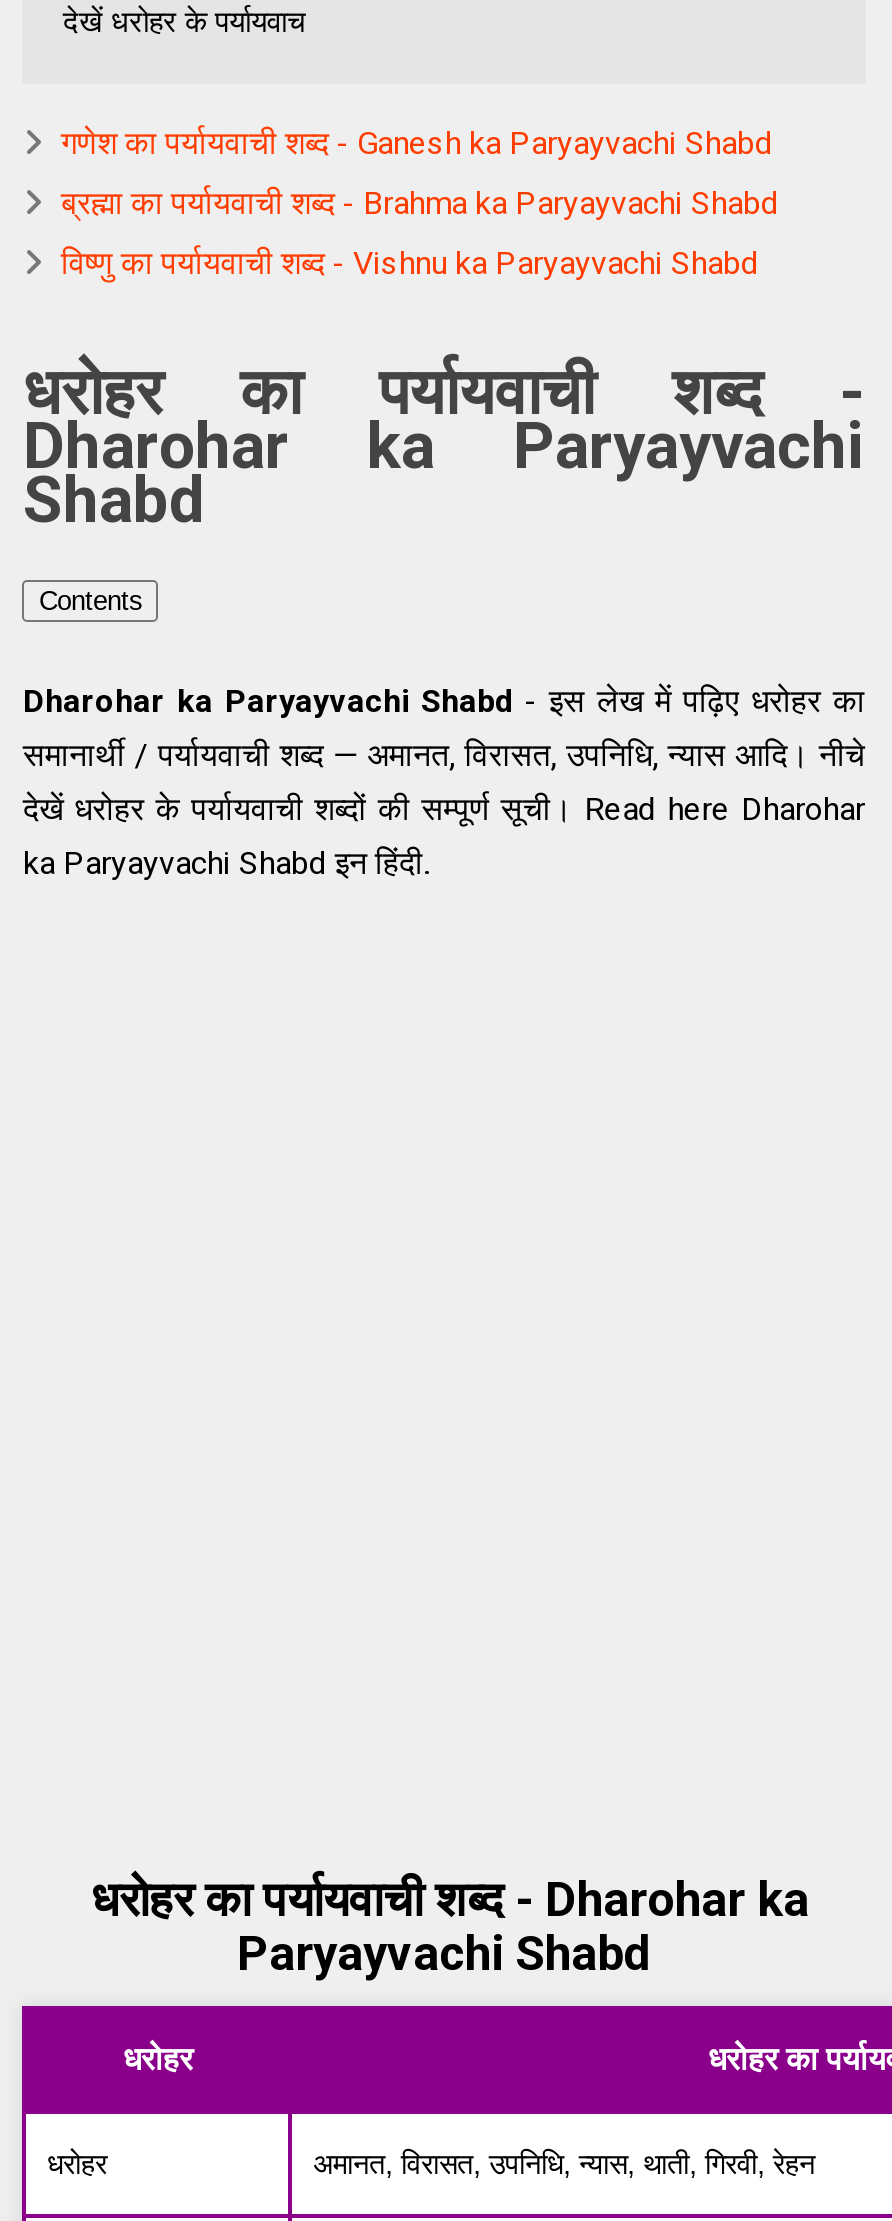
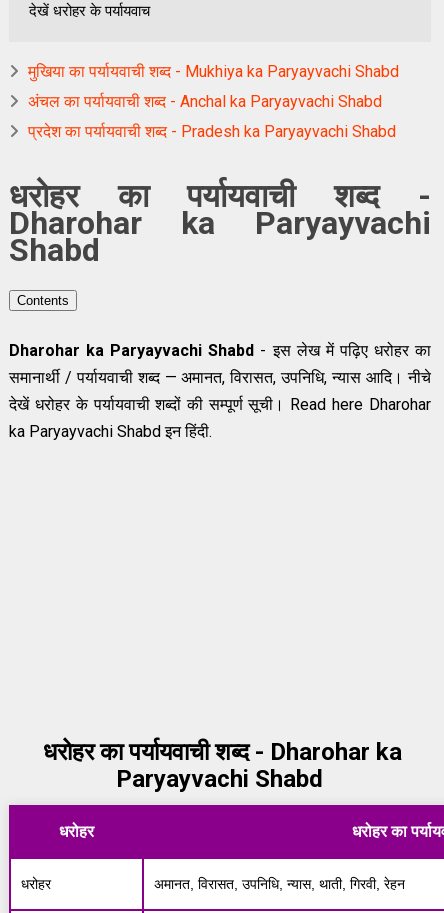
- गणेश का पर्यायवाची शब्द - Ganesh ka Paryayvachi Shabd
+ मुखिया का पर्यायवाची शब्द - Mukhiya ka Paryayvachi Shabd

- ब्रह्मा का पर्यायवाची शब्द - Brahma ka Paryayvachi Shabd
+ अंचल का पर्यायवाची शब्द - Anchal ka Paryayvachi Shabd

- विष्णु का पर्यायवाची शब्द - Vishnu ka Paryayvachi Shabd
+ प्रदेश का पर्यायवाची शब्द - Pradesh ka Paryayvachi Shabd
